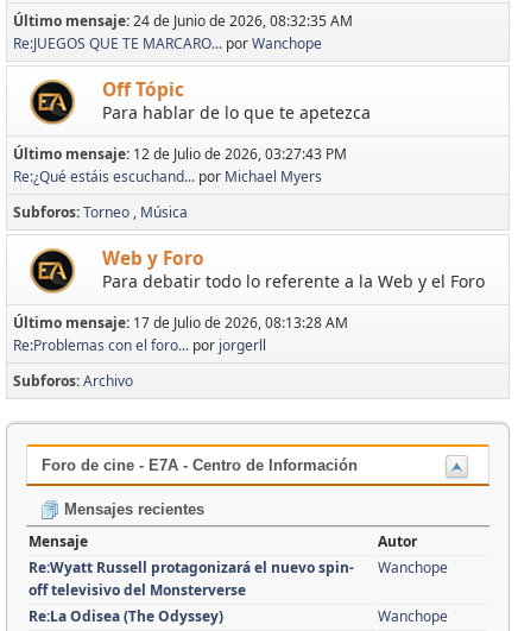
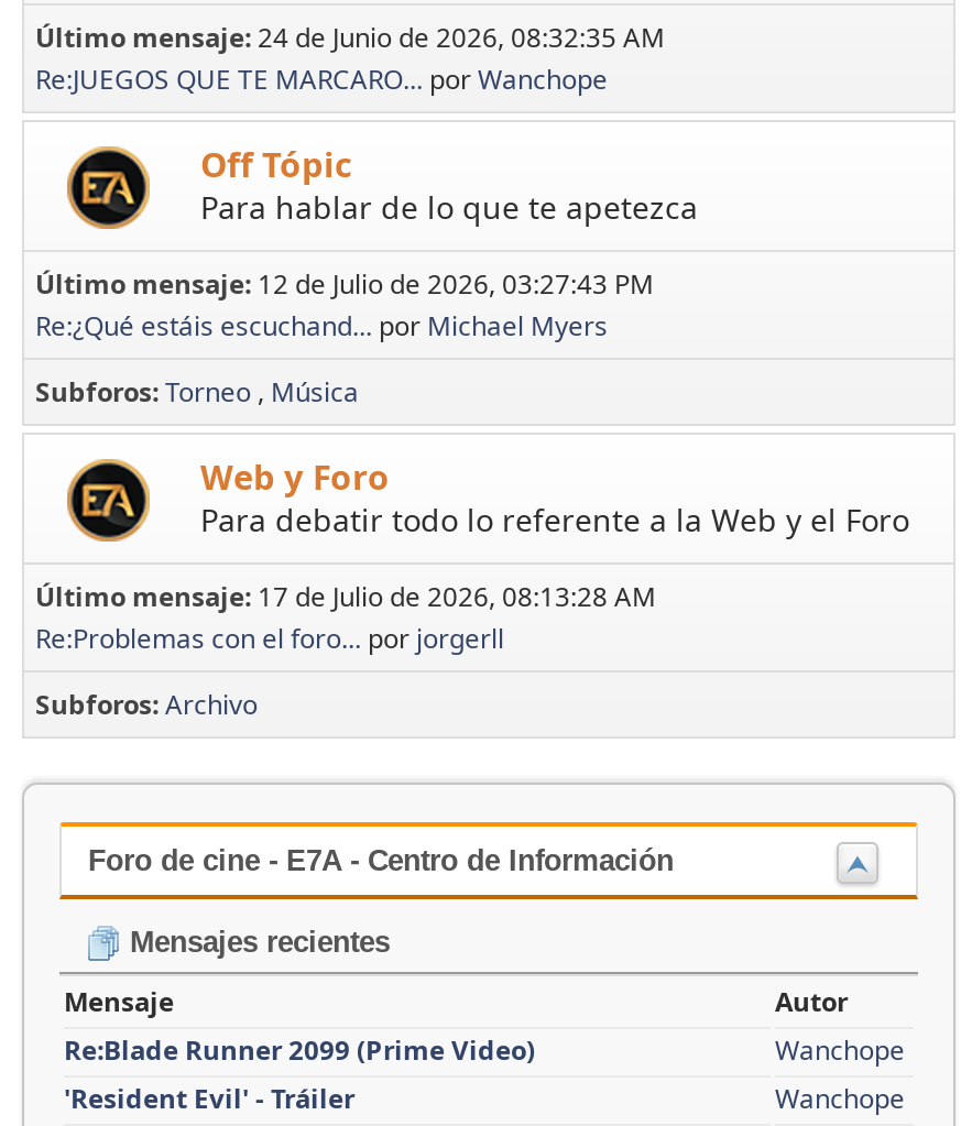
- Re:Wyatt Russell protagonizará el nuevo spin-
- off televisivo del Monsterverse
+ Re:Blade Runner 2099 (Prime Video)

- Re:La Odisea (The Odyssey)
+ 'Resident Evil' - Tráiler
